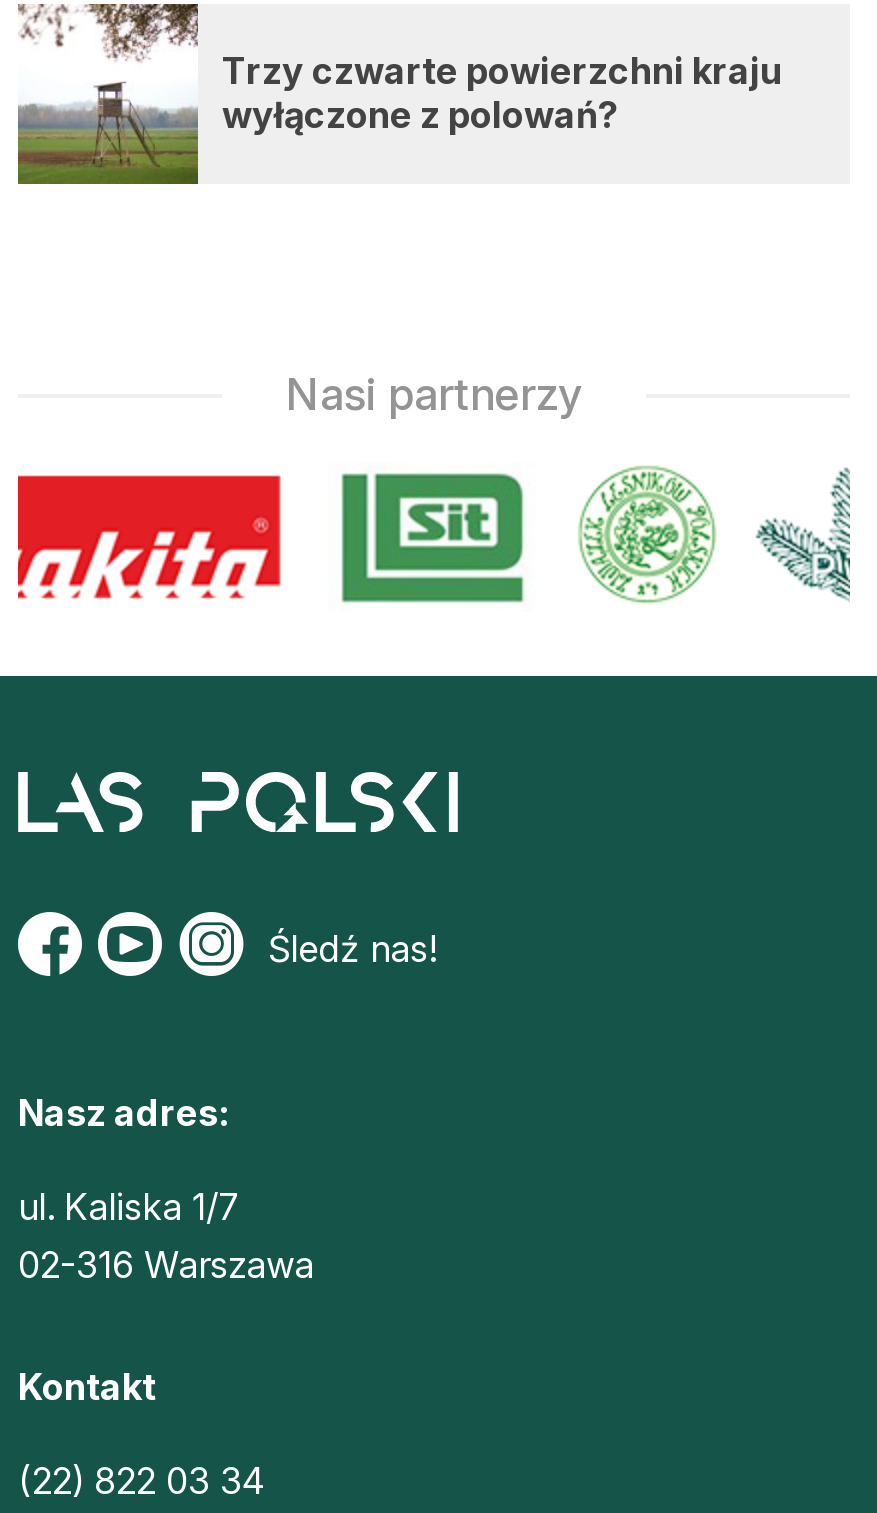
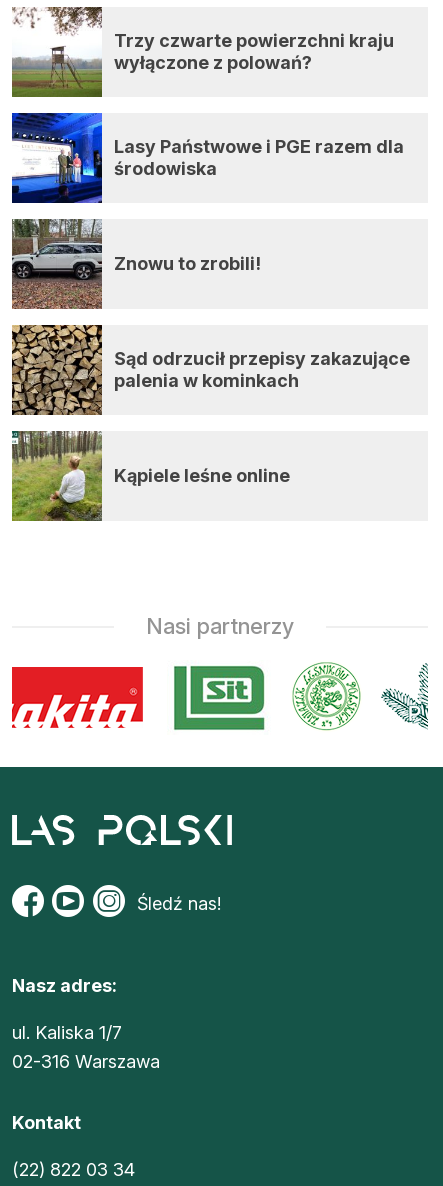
+ [image]
+ Lasy Państwowe i PGE razem dla
+ środowiska

+ [image]
+ Znowu to zrobili!

+ [image]
+ Sąd odrzucił przepisy zakazujące
+ palenia w kominkach

+ [image]
+ Kąpiele leśne online
